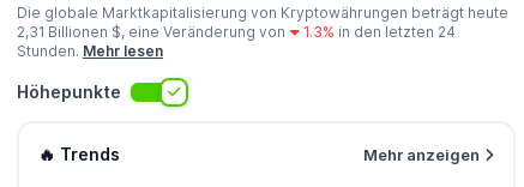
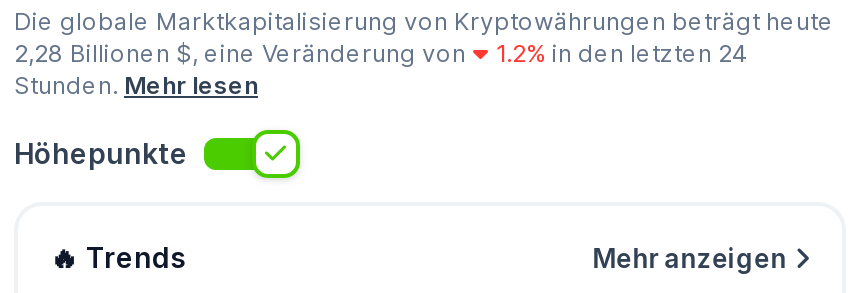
- 2,31 Billionen $, eine Veränderung von
+ 2,28 Billionen $, eine Veränderung von

- 1.3% in den letzten 24
+ 1.2% in den letzten 24
